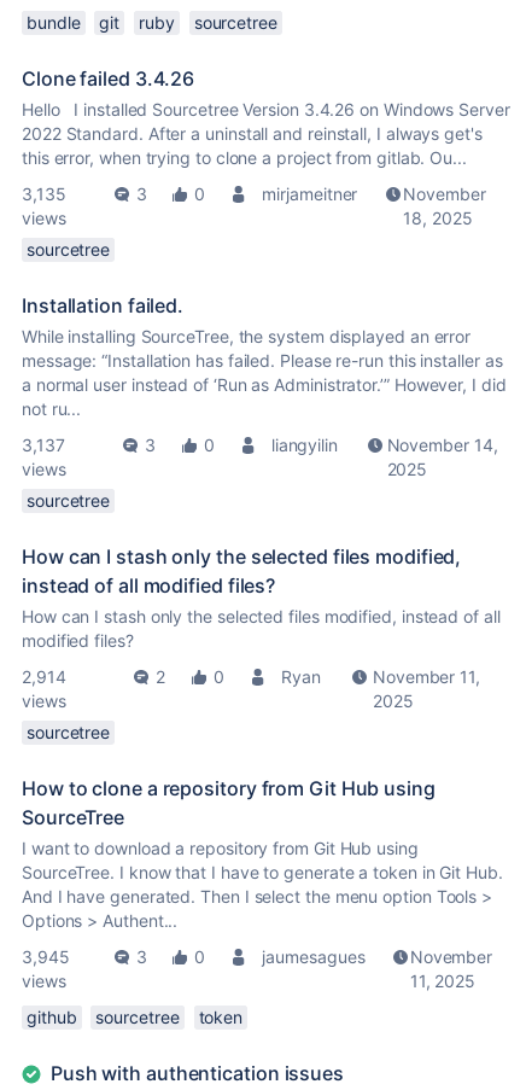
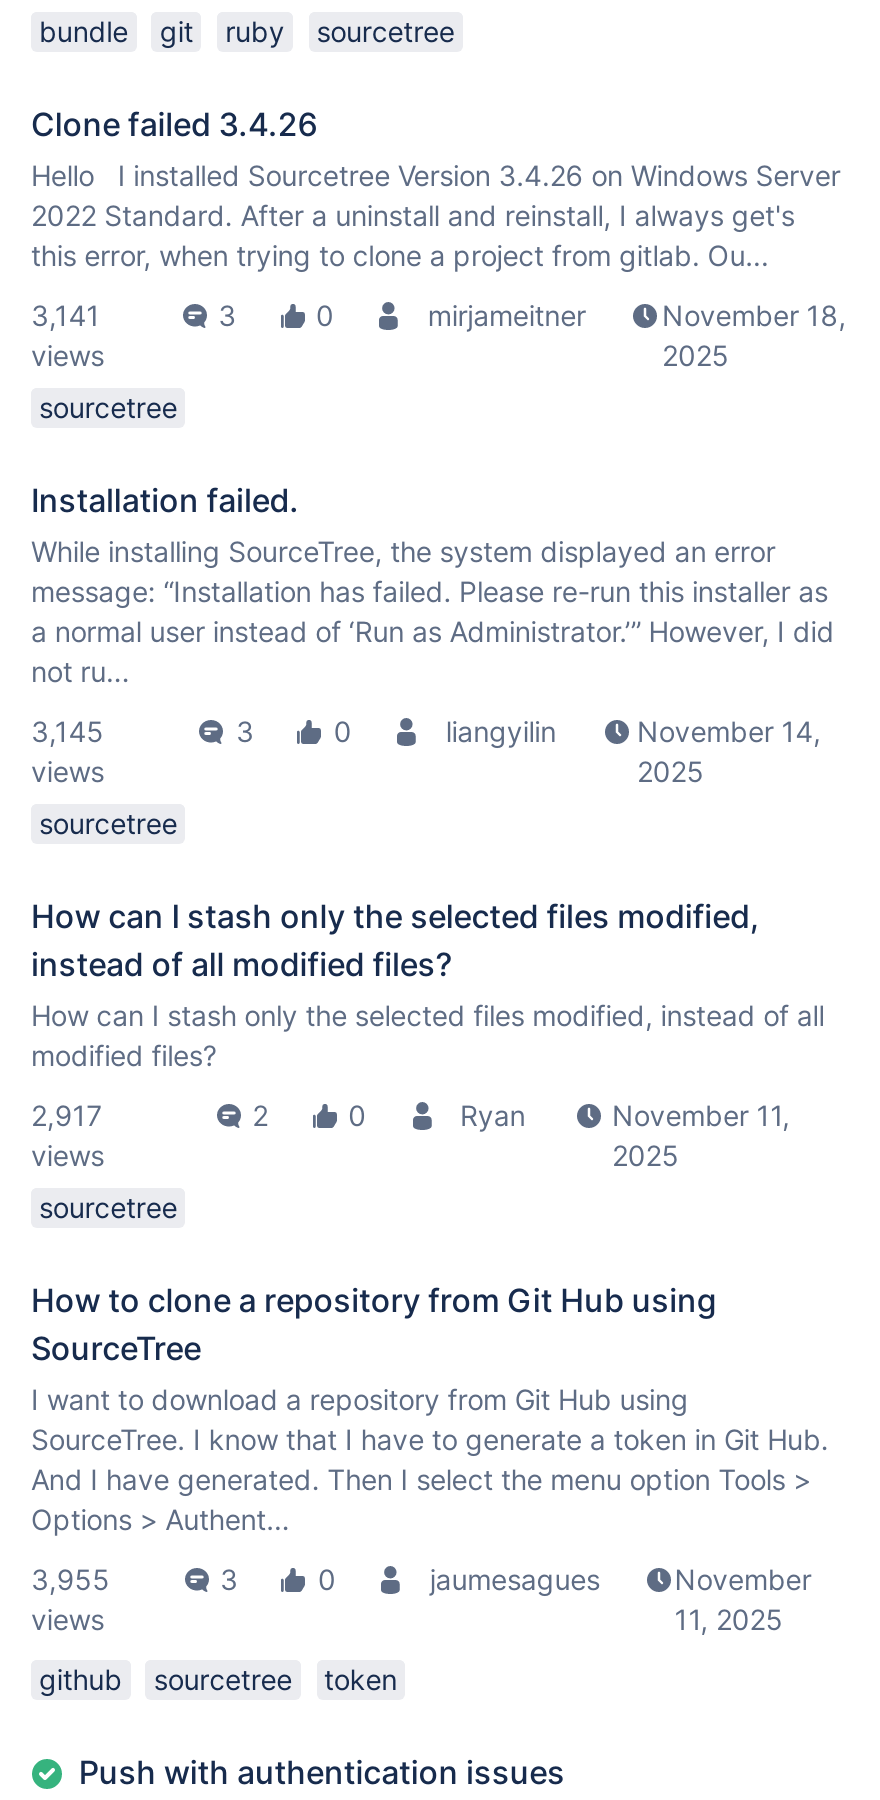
- 3,135
+ 3,141

- 3,137
+ 3,145

- 2,914
+ 2,917

- 3,945
+ 3,955
